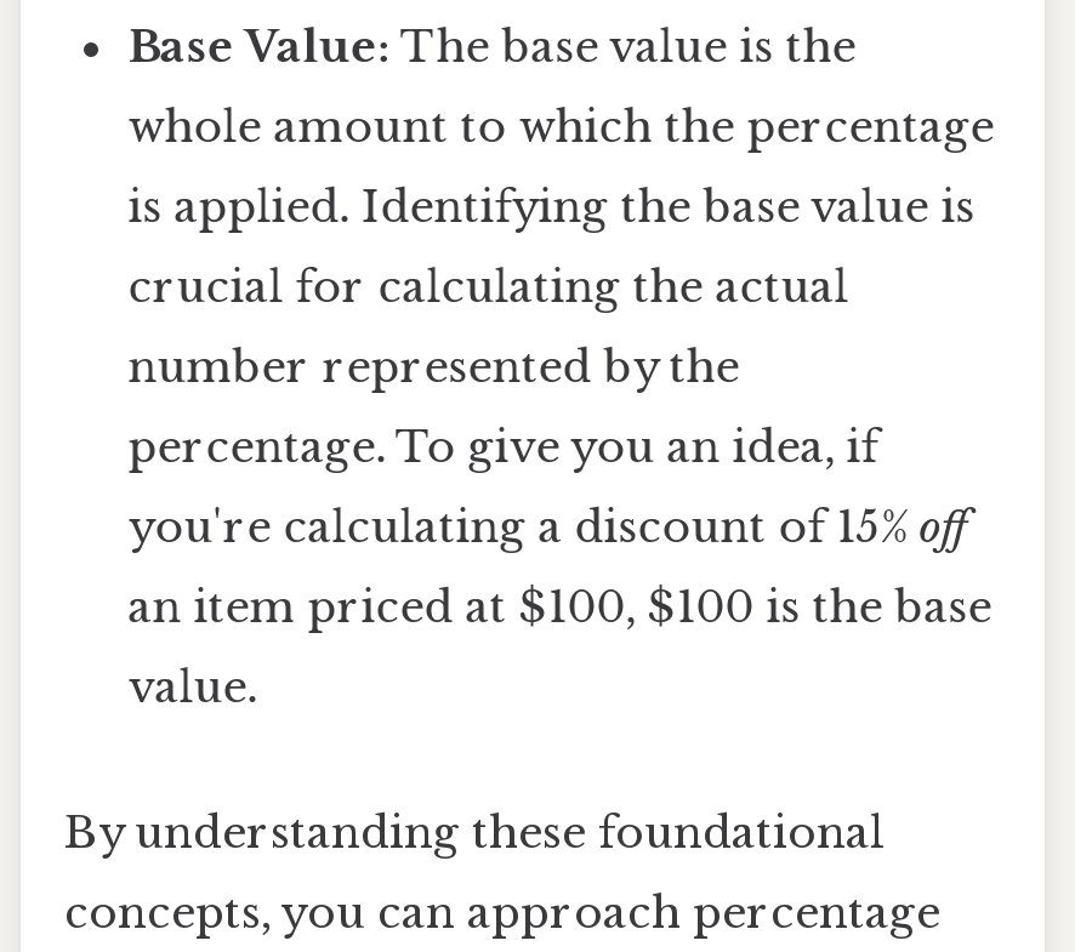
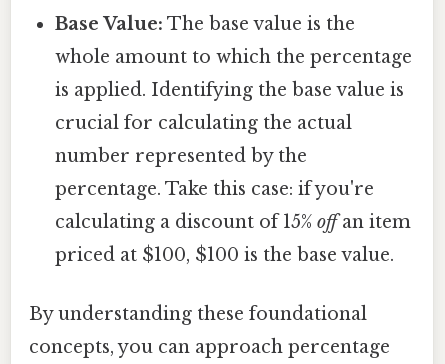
- percentage. To give you an idea, if
- you're calculating a discount of 15% off
- an item priced at $100, $100 is the base
- value.
+ percentage. Take this case: if you're
+ calculating a discount of 15% offan item
+ priced at $100, $100 is the base value.
